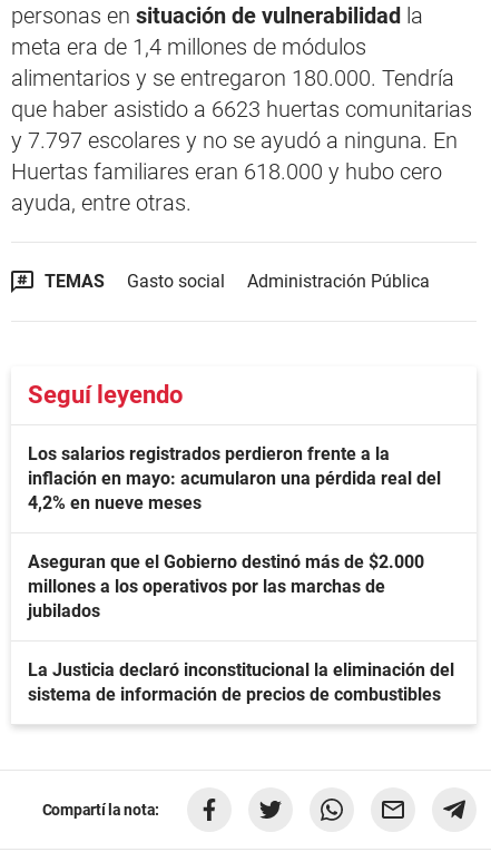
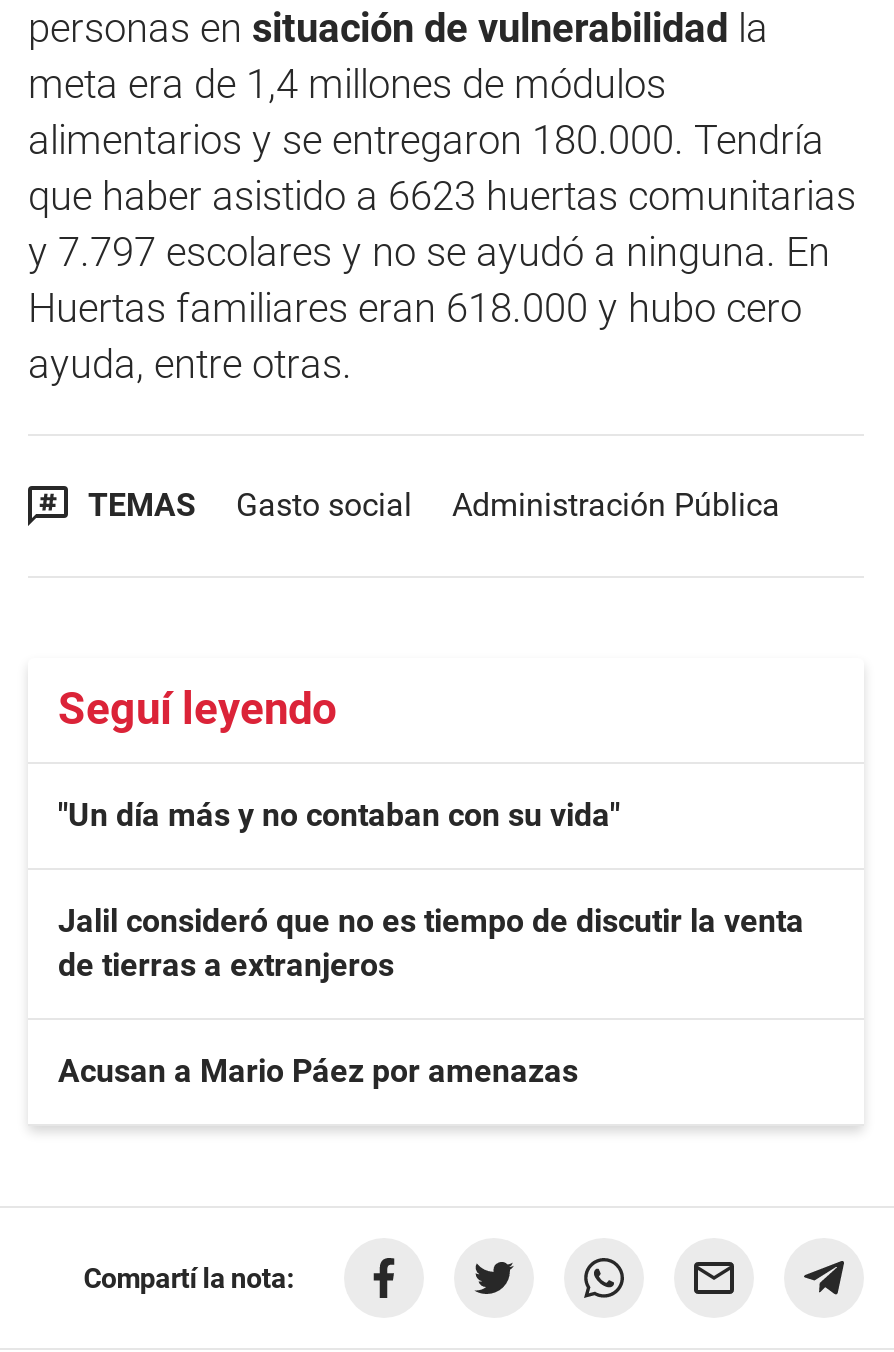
- Los salarios registrados perdieron frente a la
- inflación en mayo: acumularon una pérdida real del
- 4,2% en nueve meses
+ "Un día más y no contaban con su vida"

- Aseguran que el Gobierno destinó más de $2.000
- millones a los operativos por las marchas de
- jubilados
+ Jalil consideró que no es tiempo de discutir la venta
+ de tierras a extranjeros

- La Justicia declaró inconstitucional la eliminación del
- sistema de información de precios de combustibles
+ Acusan a Mario Páez por amenazas
